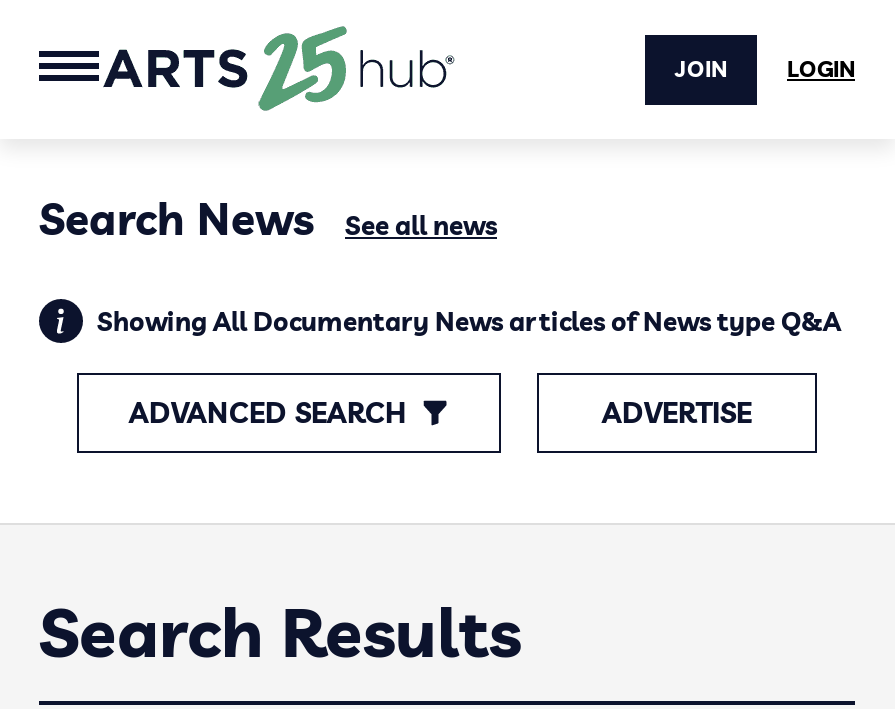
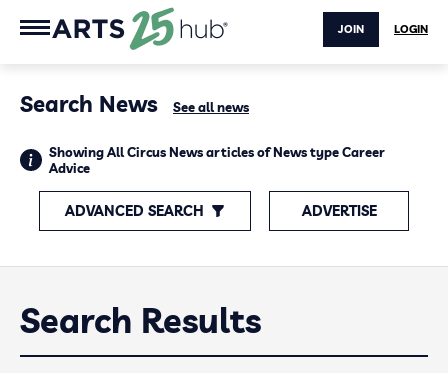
- Showing All Documentary News articles of News type Q&A
+ Showing All Circus News articles of News type Career
+ Advice
